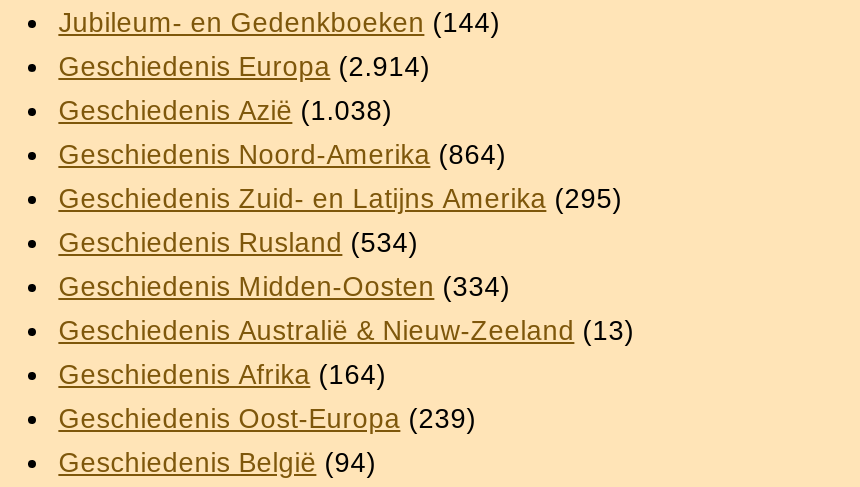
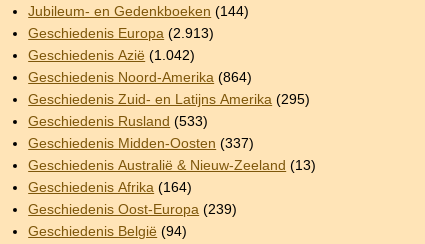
- Geschiedenis Europa (2.914)
+ Geschiedenis Europa (2.913)

- Geschiedenis Azië (1.038)
+ Geschiedenis Azië (1.042)

- Geschiedenis Rusland (534)
+ Geschiedenis Rusland (533)

- Geschiedenis Midden-Oosten (334)
+ Geschiedenis Midden-Oosten (337)
